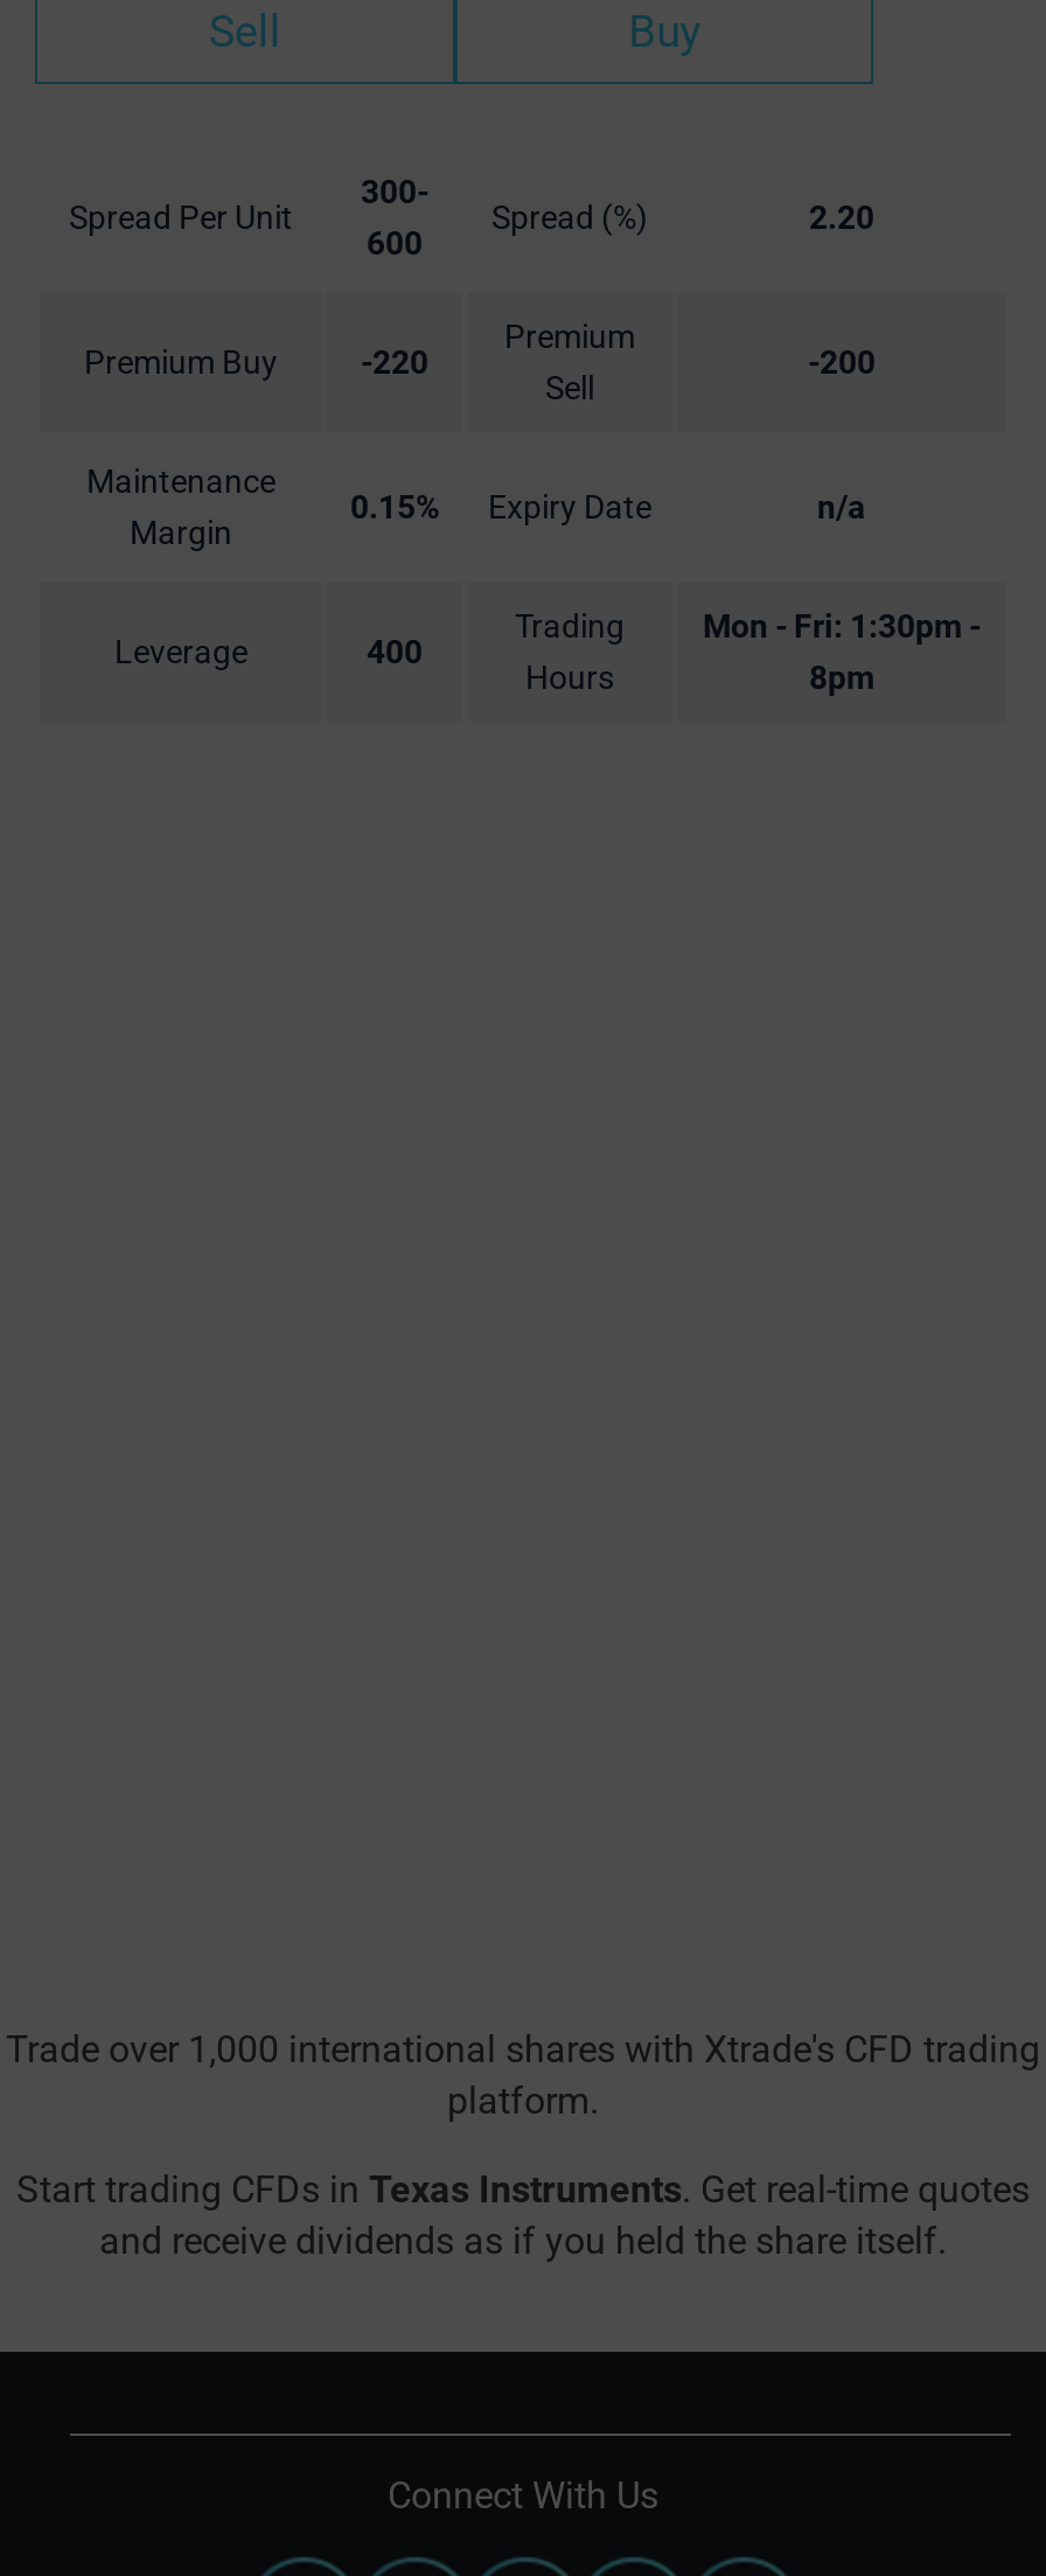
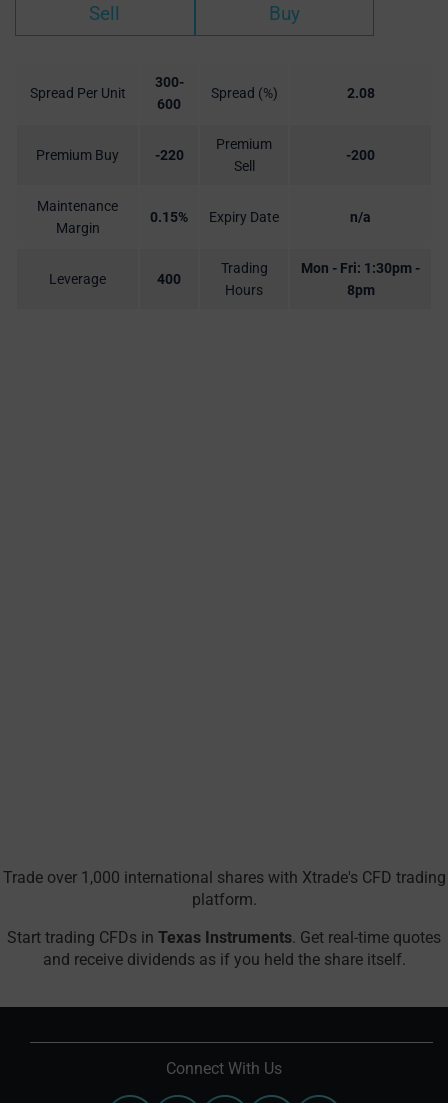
- 2.20
+ 2.08
